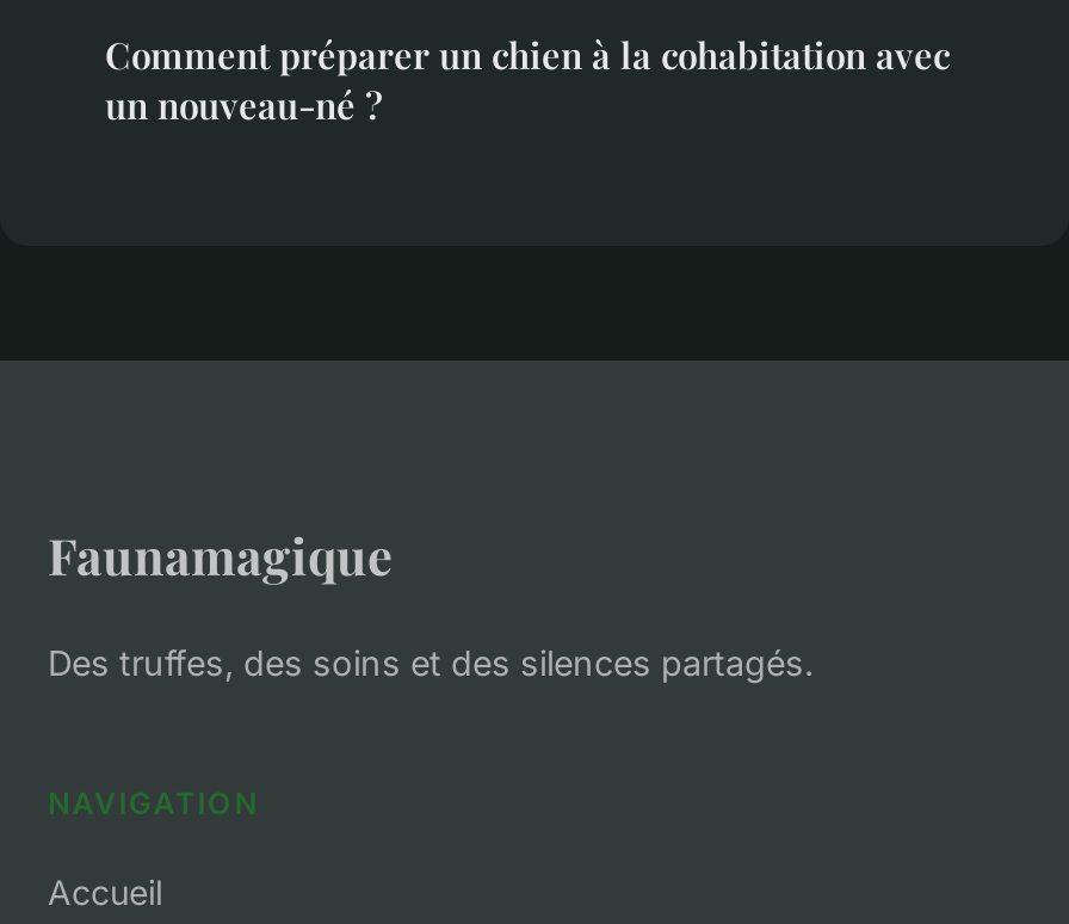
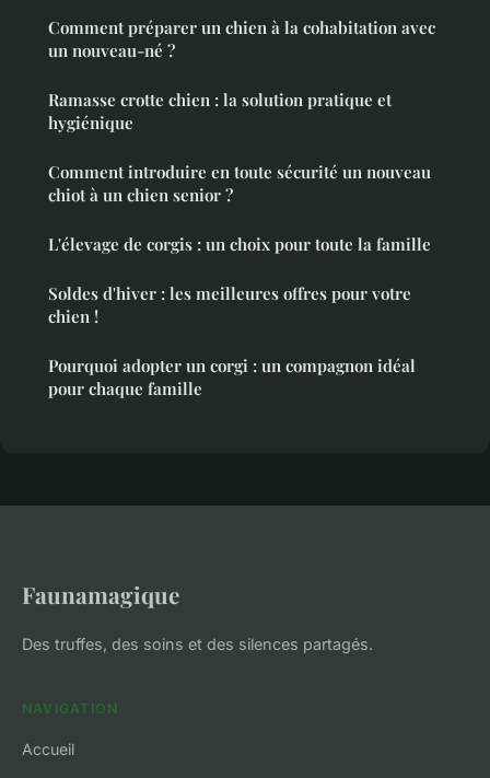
+ Ramasse crotte chien : la solution pratique et
+ hygiénique
+ Comment introduire en toute sécurité un nouveau
+ chiot à un chien senior ?
+ L'élevage de corgis : un choix pour toute la famille
+ Soldes d'hiver : les meilleures offres pour votre
+ chien !
+ Pourquoi adopter un corgi : un compagnon idéal
+ pour chaque famille
